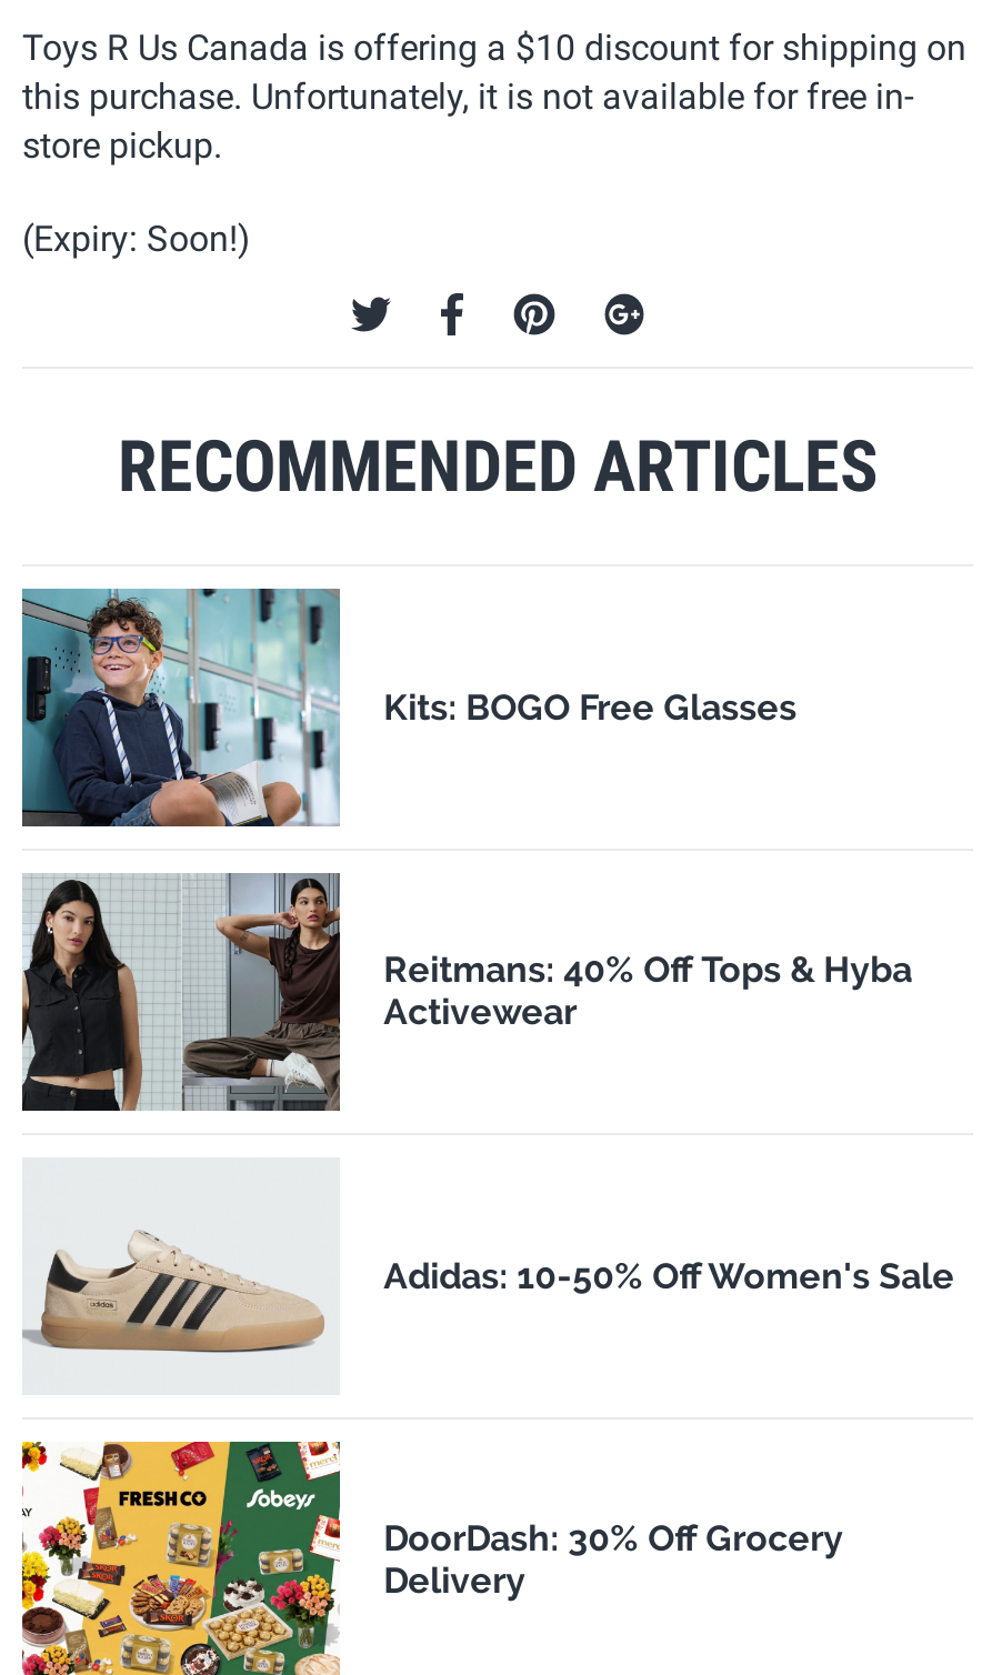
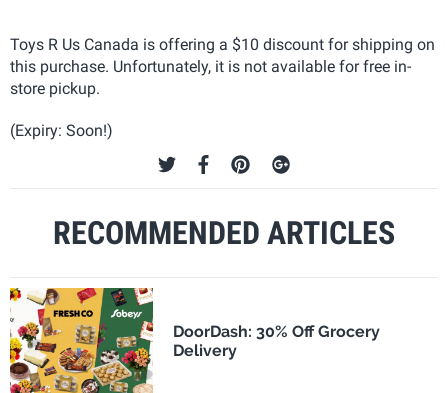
- [image]
- Kits: BOGO Free Glasses

- [image]
- Reitmans: 40% Off Tops & Hyba
- Activewear

- [image]
- Adidas: 10-50% Off Women's Sale
